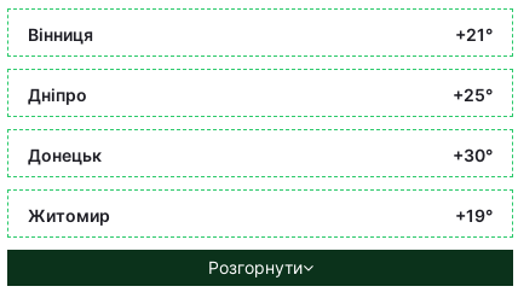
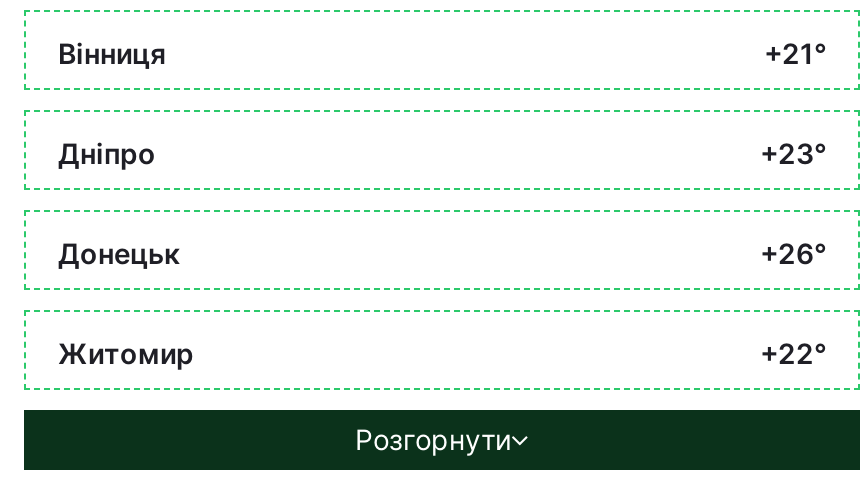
- +25°
+ +23°

- +30°
+ +26°

- +19°
+ +22°
